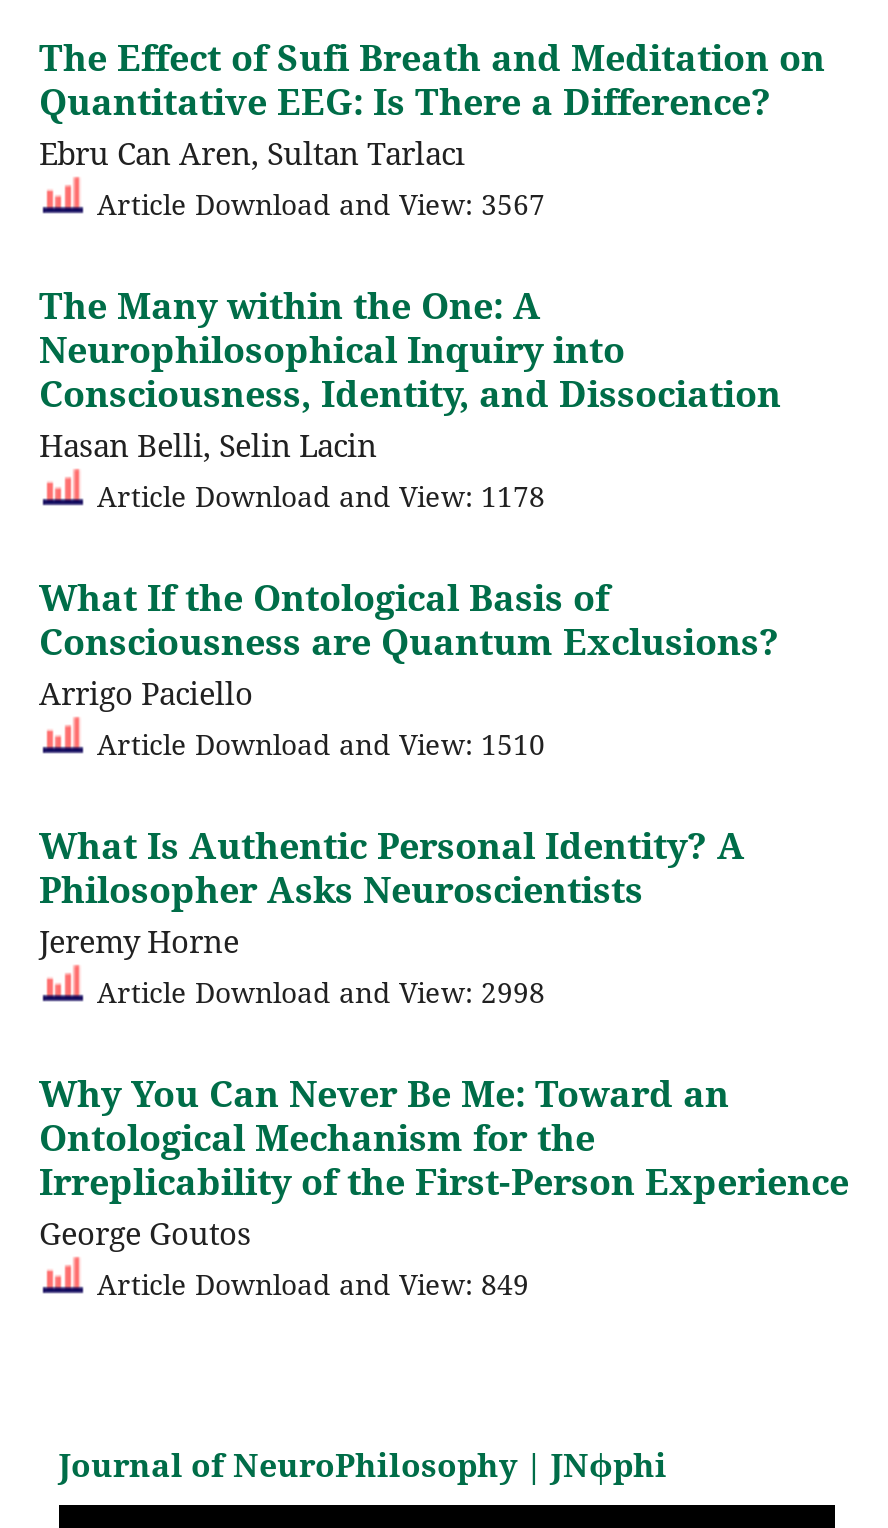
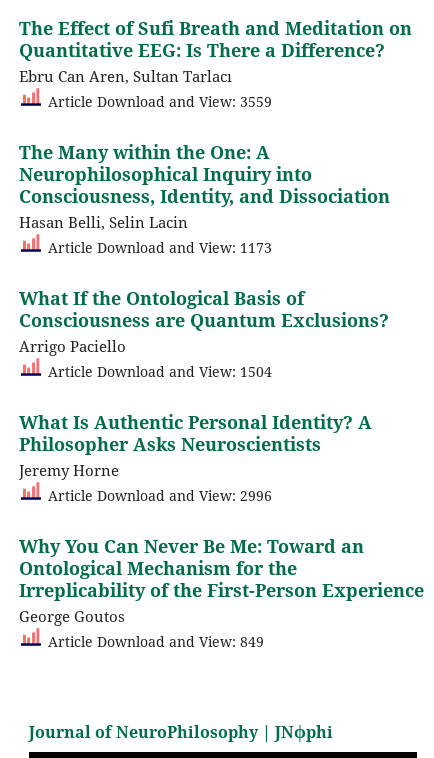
- Article Download and View: 3567
+ Article Download and View: 3559

- Article Download and View: 1178
+ Article Download and View: 1173

- Article Download and View: 1510
+ Article Download and View: 1504

- Article Download and View: 2998
+ Article Download and View: 2996
